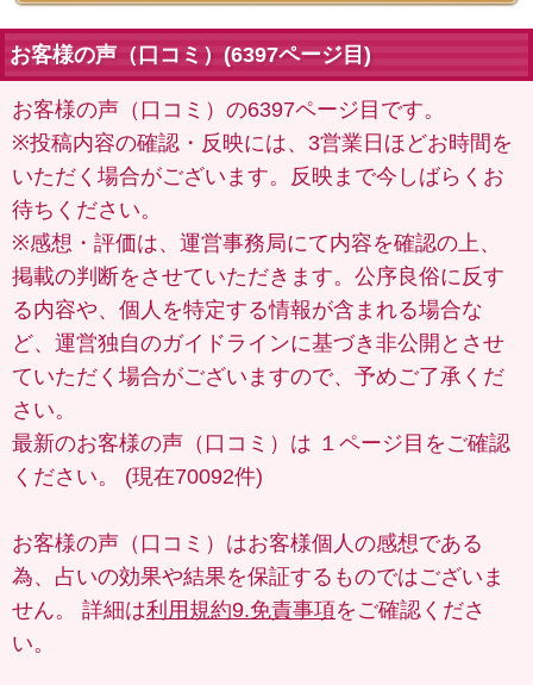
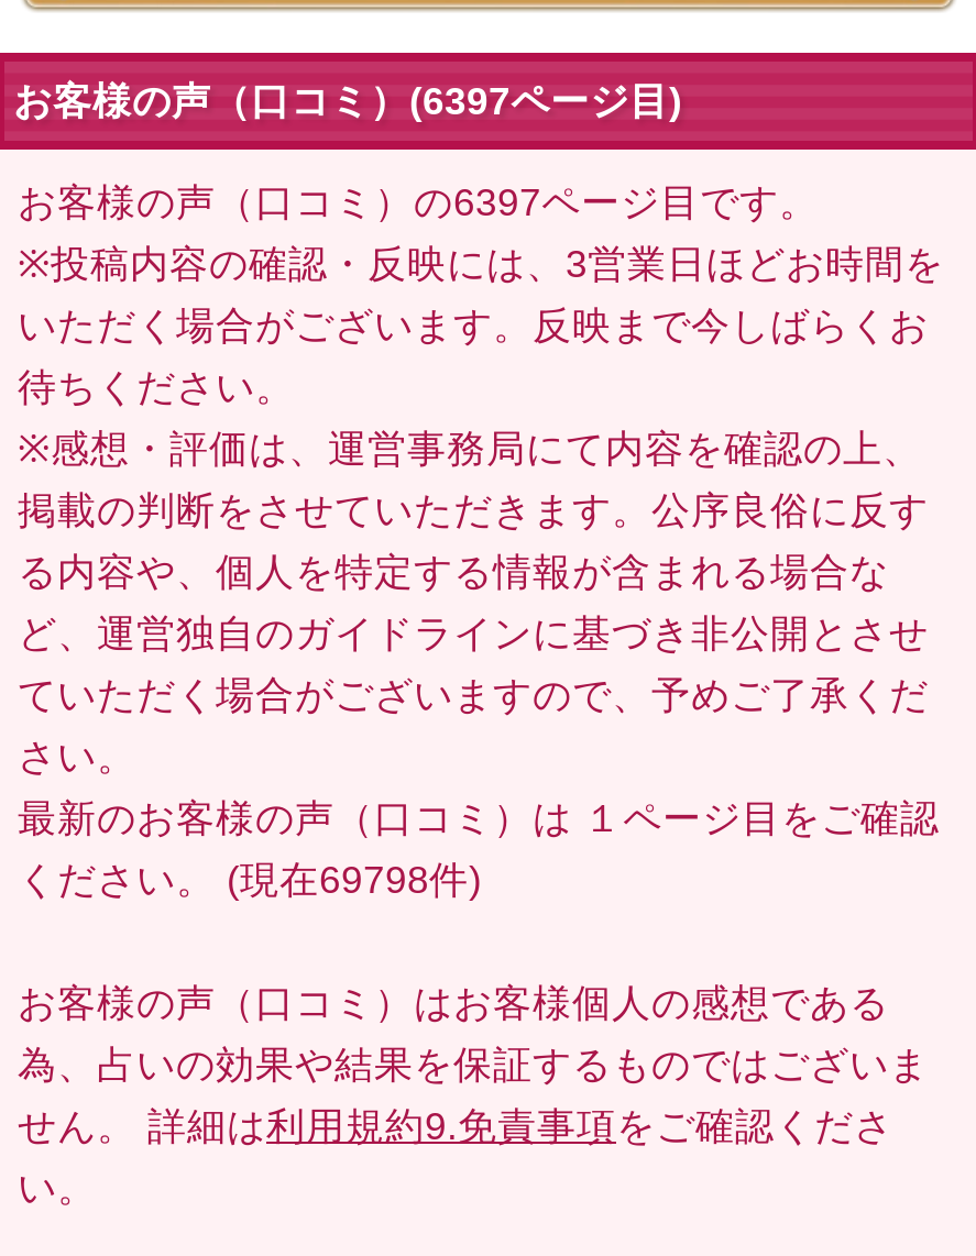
- ください。 (現在70092件)
+ ください。 (現在69798件)
